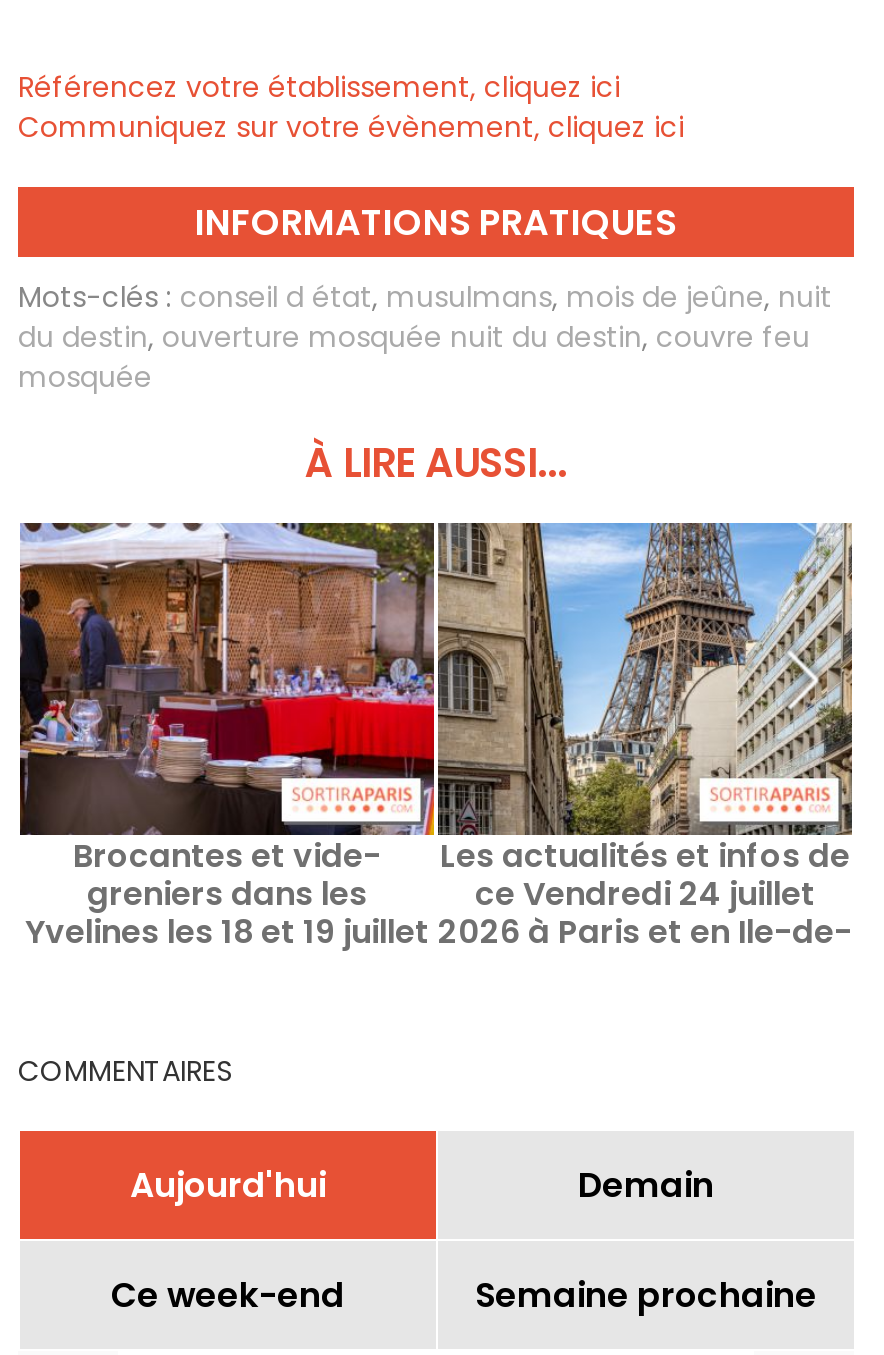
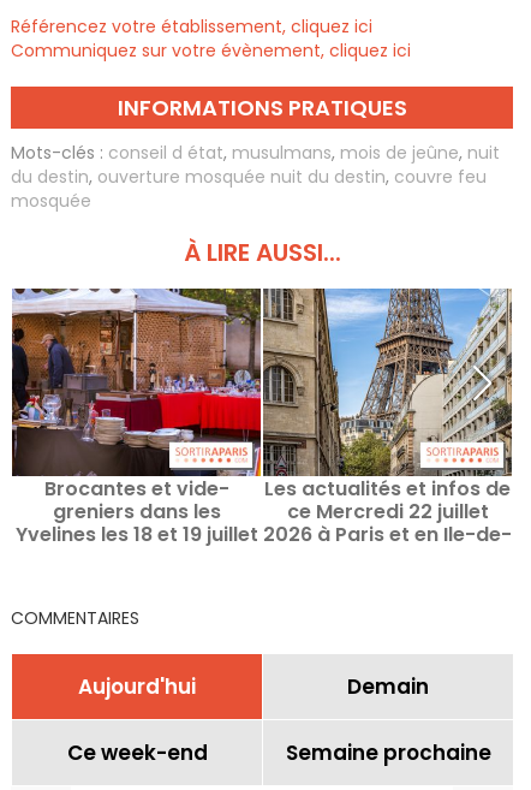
- ce Vendredi 24 juillet
+ ce Mercredi 22 juillet
